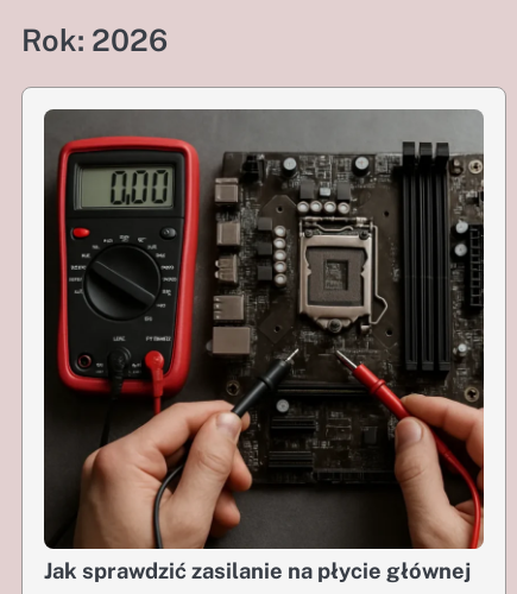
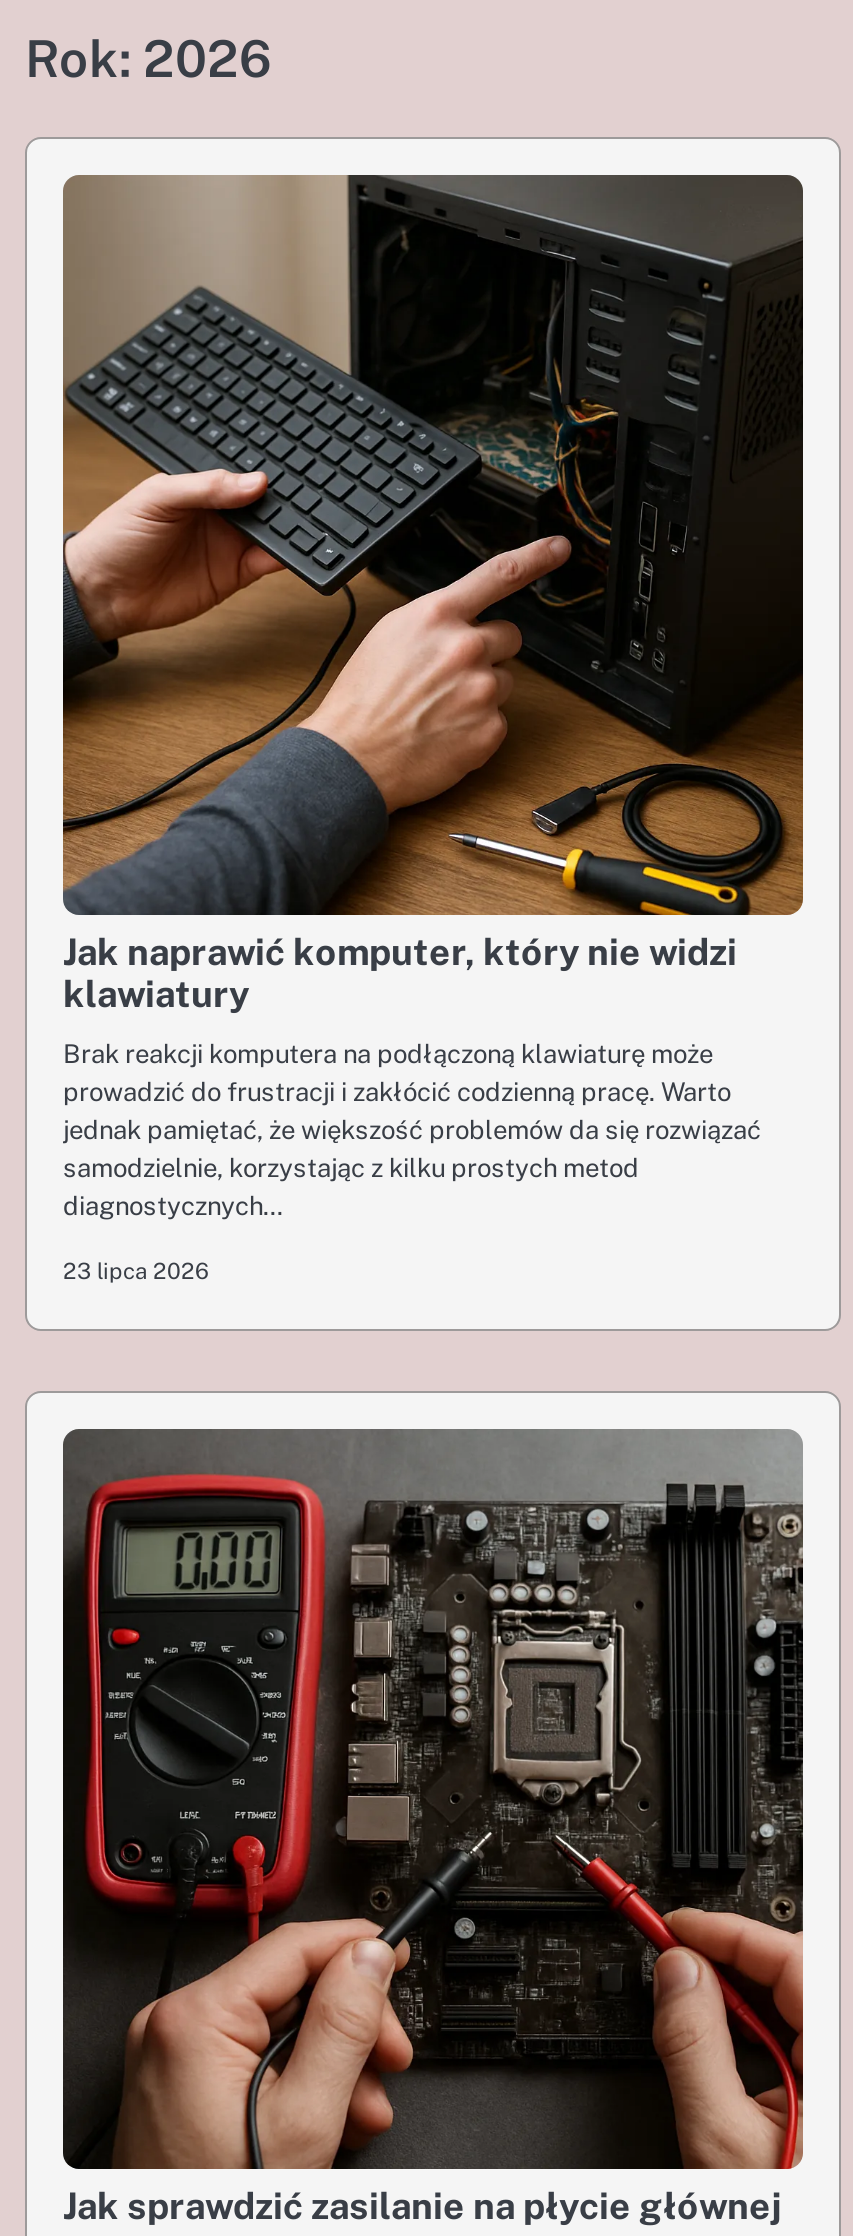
+ [image]
+ Jak naprawić komputer, który nie widzi
+ klawiatury
+ Brak reakcji komputera na podłączoną klawiaturę może
+ prowadzić do frustracji i zakłócić codzienną pracę. Warto
+ jednak pamiętać, że większość problemów da się rozwiązać
+ samodzielnie, korzystając z kilku prostych metod
+ diagnostycznych…
+ 23 lipca 2026
